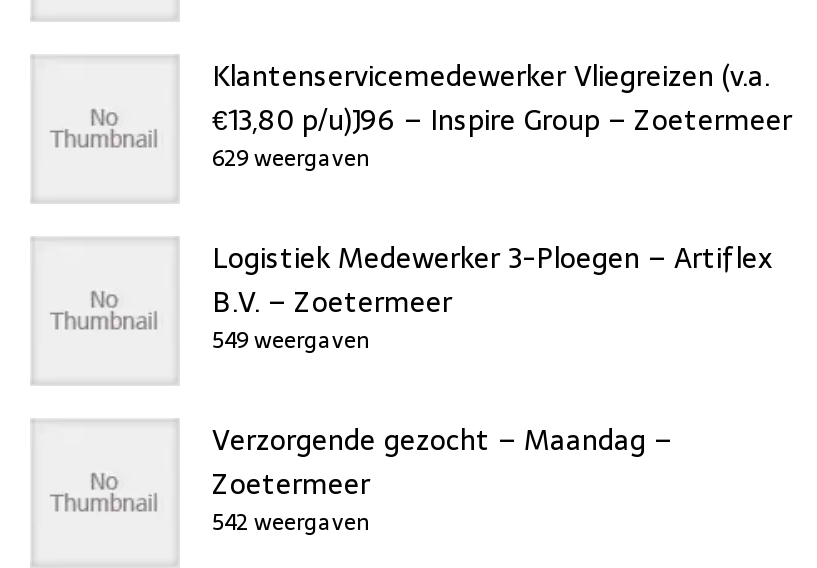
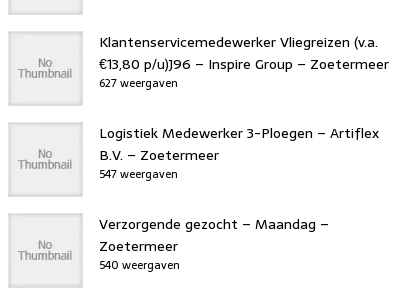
- 629 weergaven
+ 627 weergaven

- 549 weergaven
+ 547 weergaven

- 542 weergaven
+ 540 weergaven
